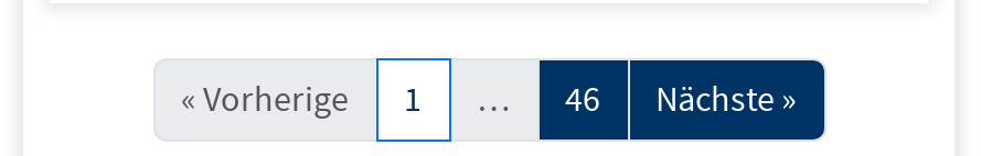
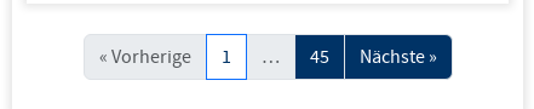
- 46
+ 45
